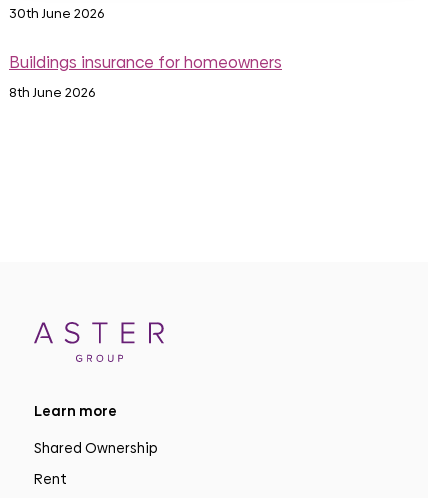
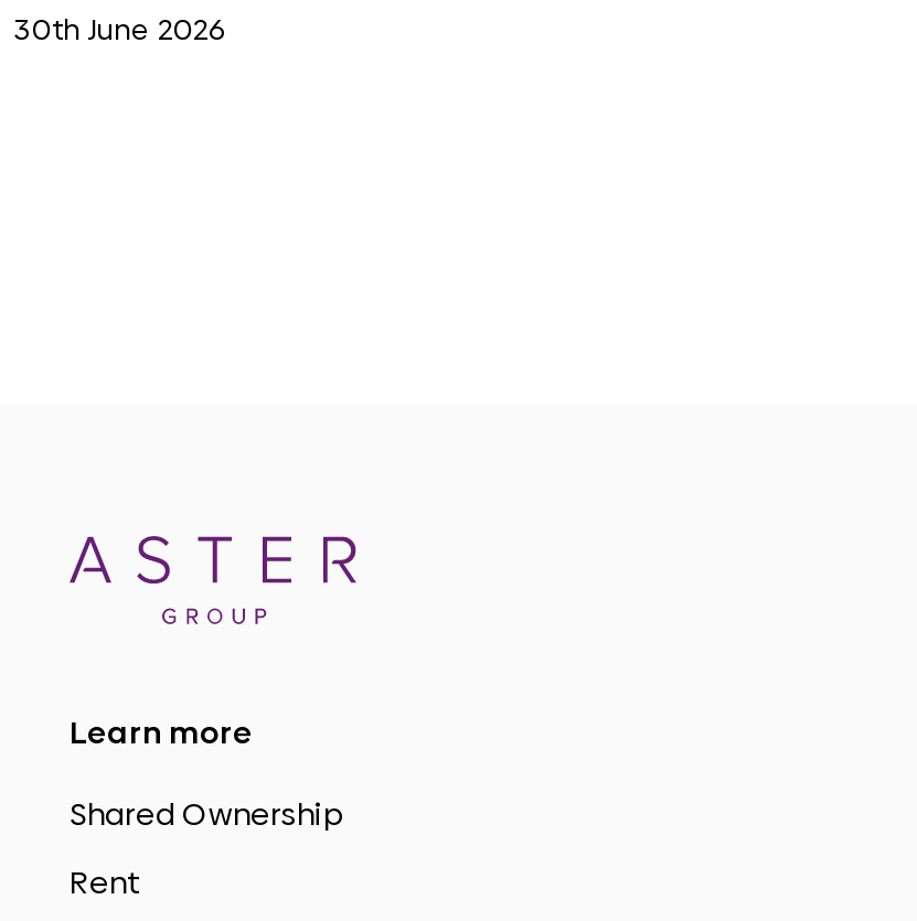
- Buildings insurance for homeowners
- 8th June 2026
